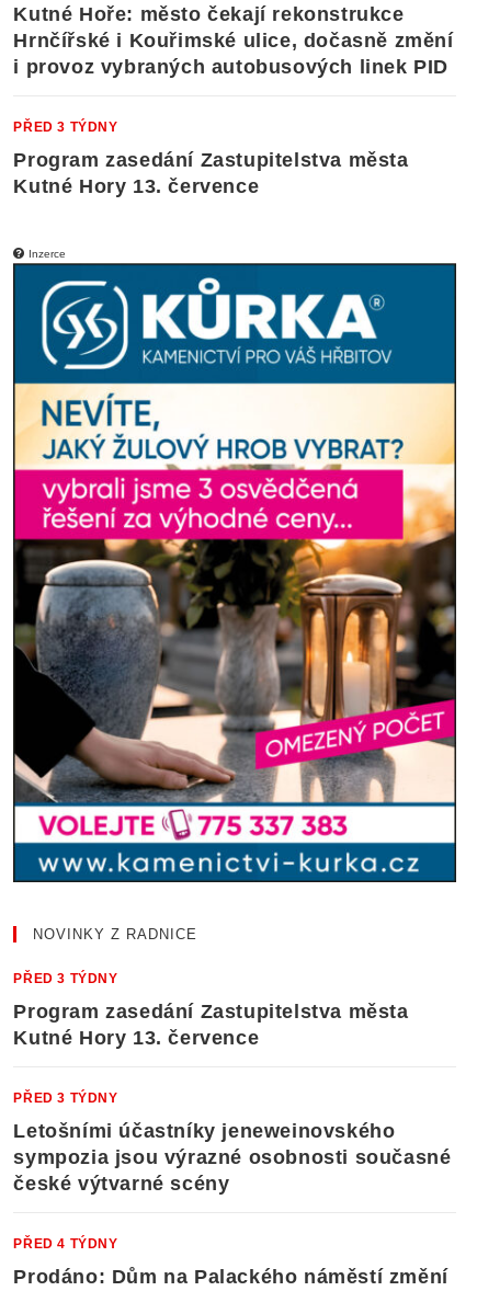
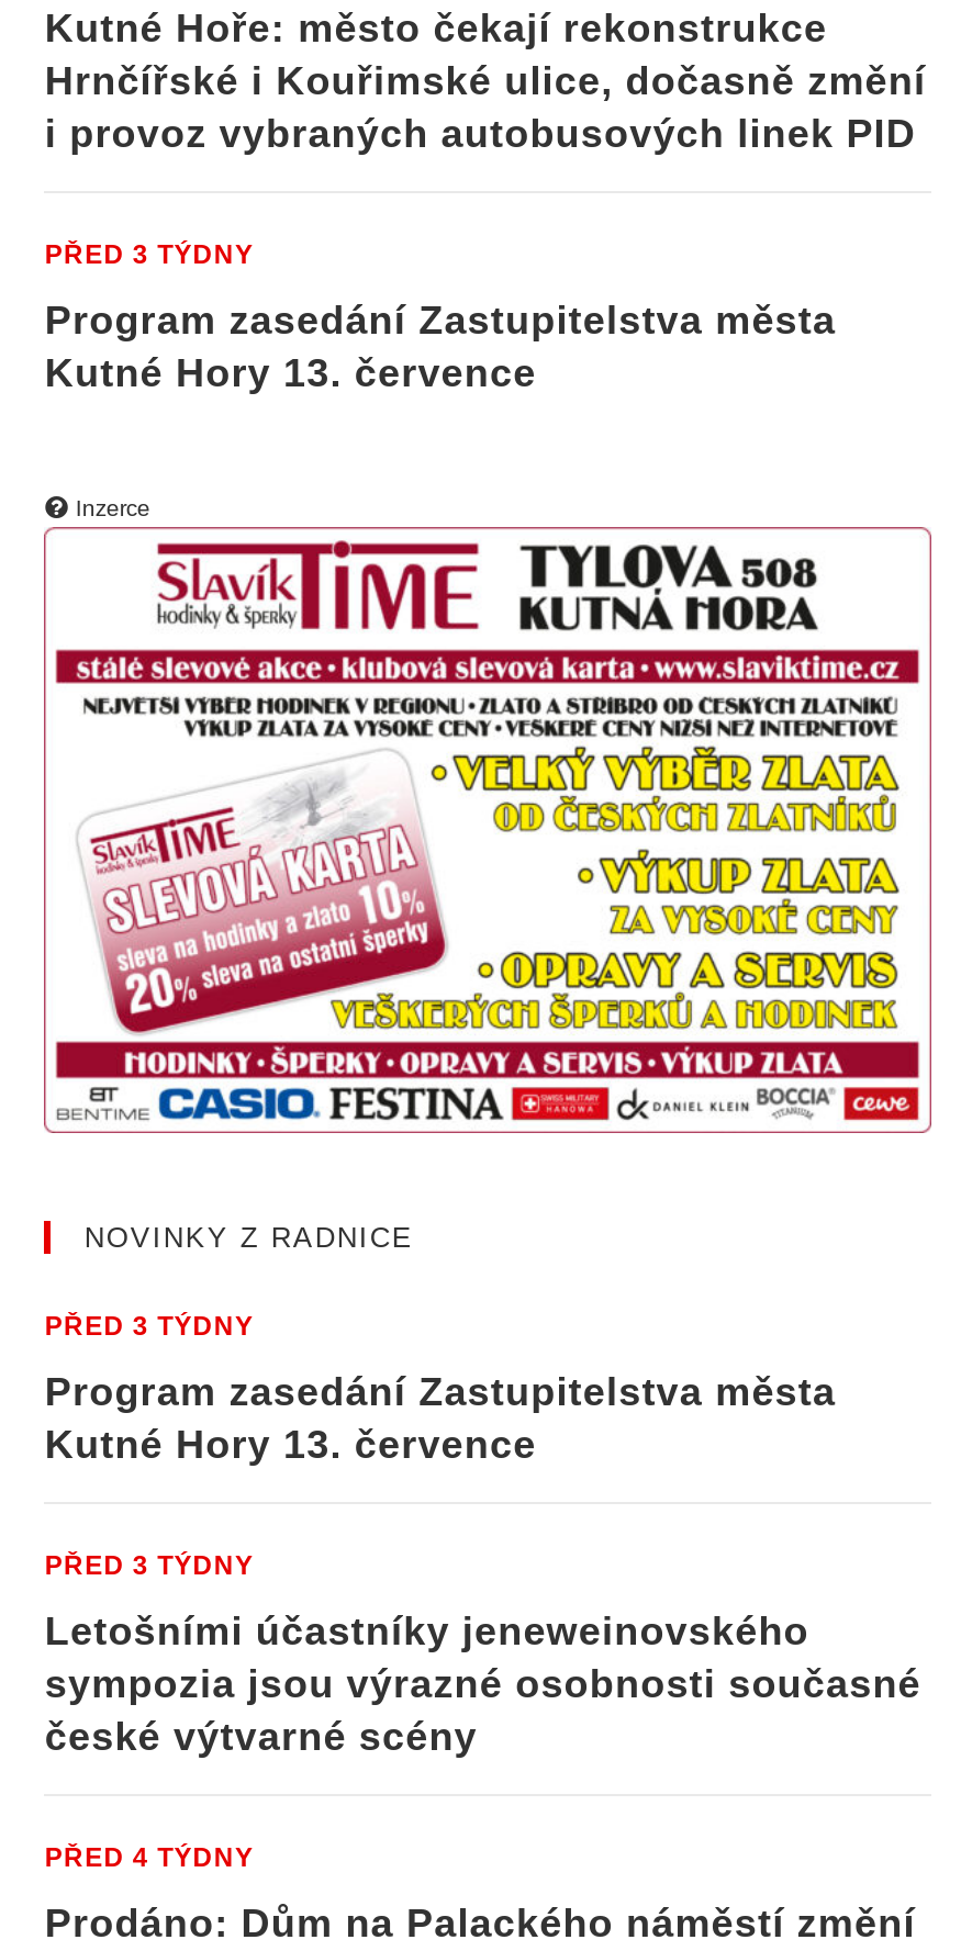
- [image]
+ [image]
